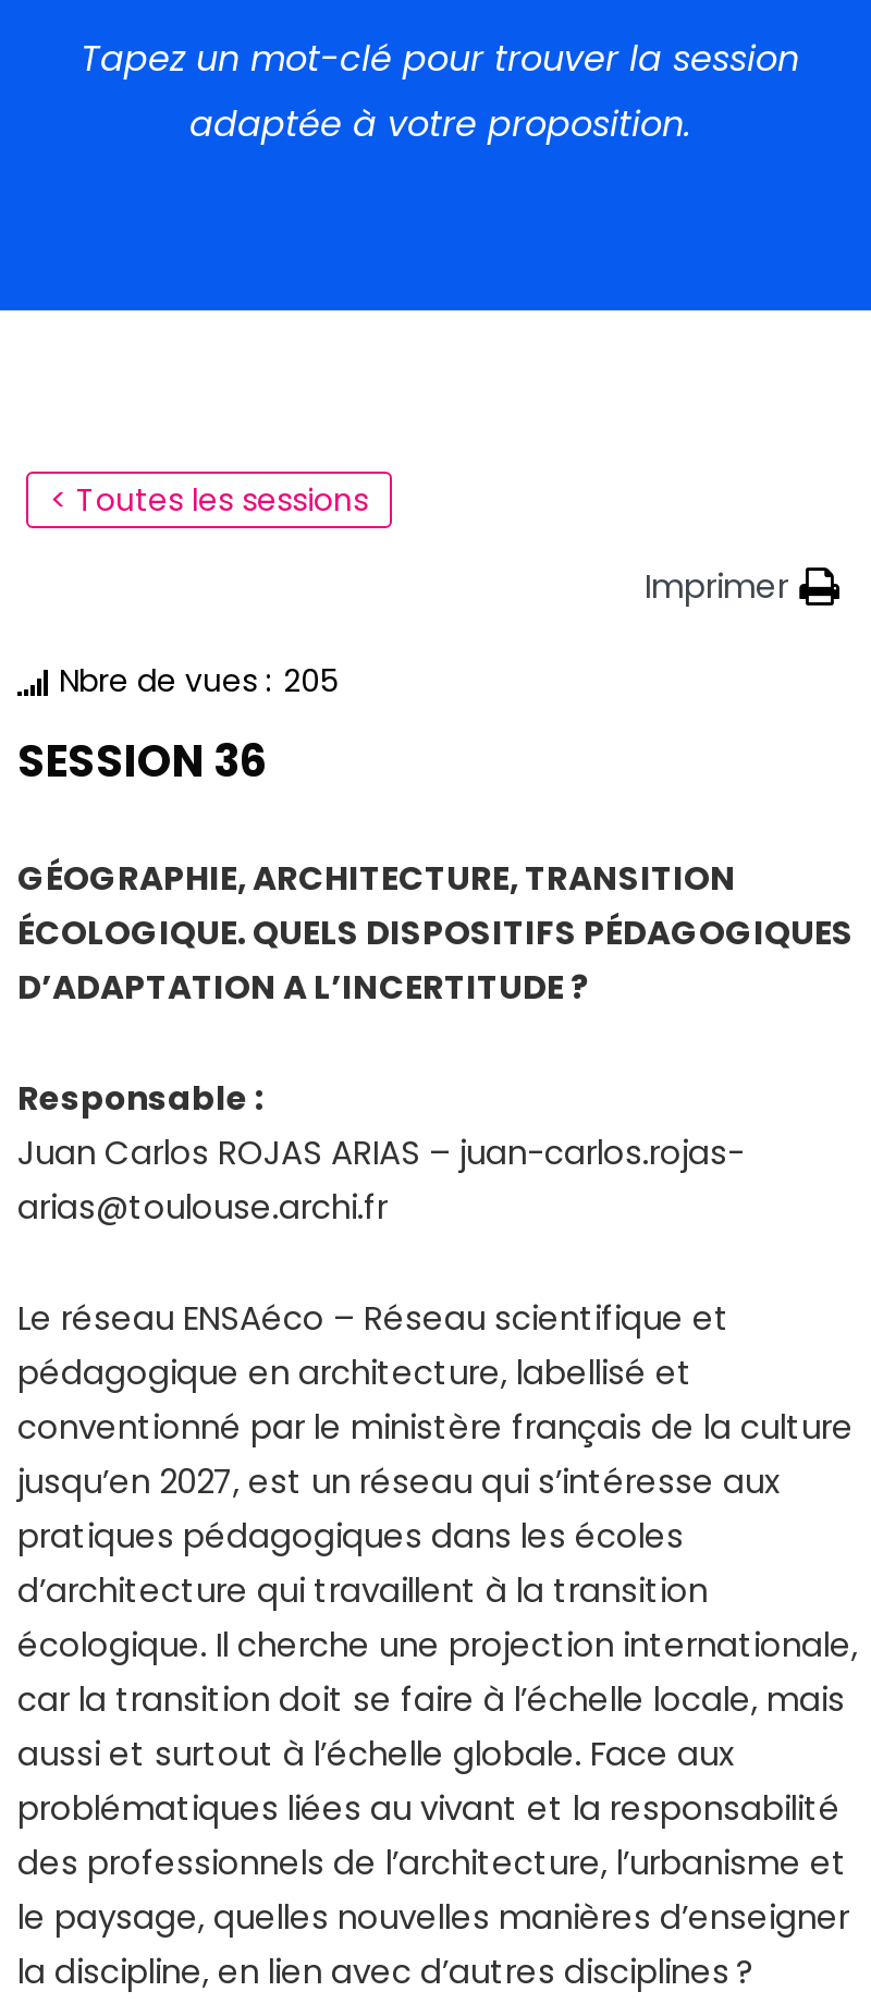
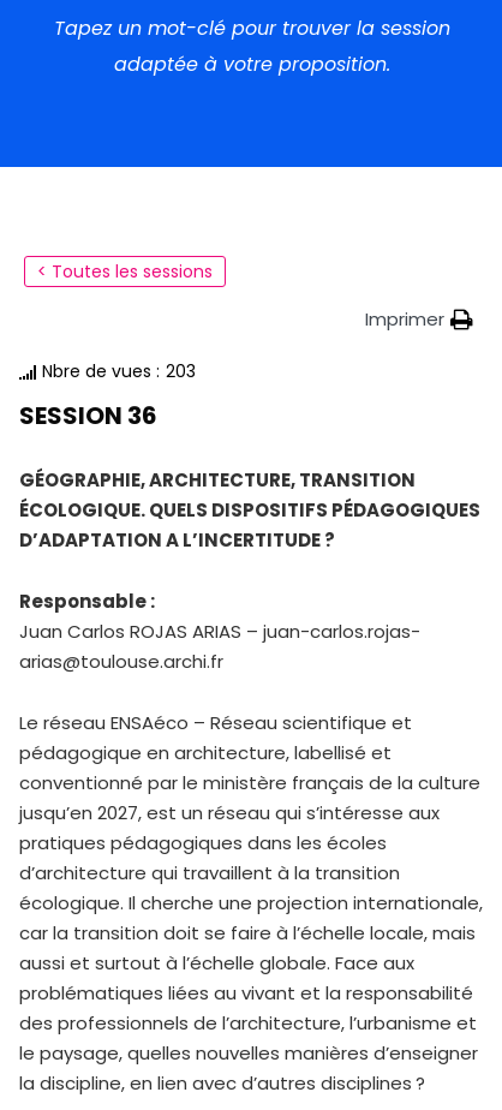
- Nbre de vues : 205
+ Nbre de vues : 203
